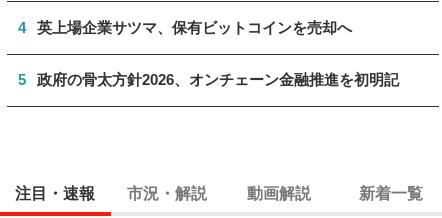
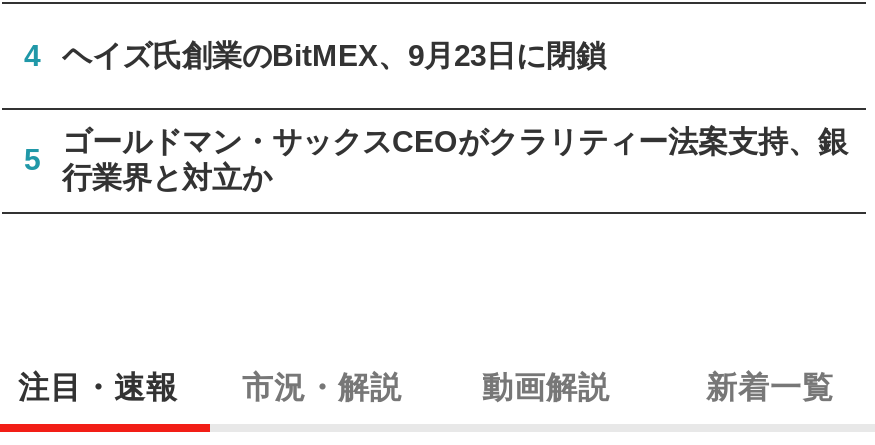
- 英上場企業サツマ、保有ビットコインを売却へ
+ ヘイズ氏創業のBitMEX、9月23日に閉鎖

- 政府の骨太方針2026、オンチェーン金融推進を初明記
+ ゴールドマン・サックスCEOがクラリティー法案支持、銀
+ 行業界と対立か
